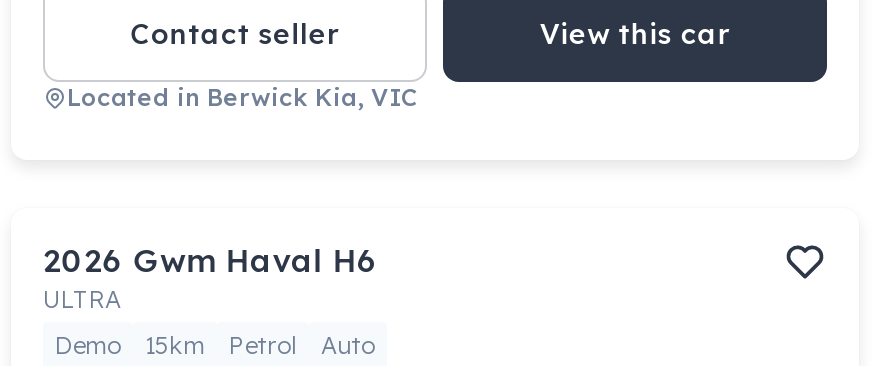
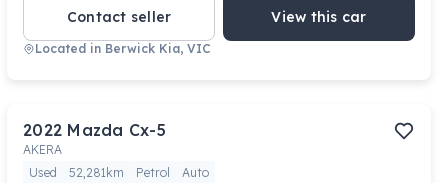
- 2026 Gwm Haval H6
- ULTRA
+ 2022 Mazda Cx-5
+ AKERA

- Demo
- 15km
+ Used
+ 52,281km
